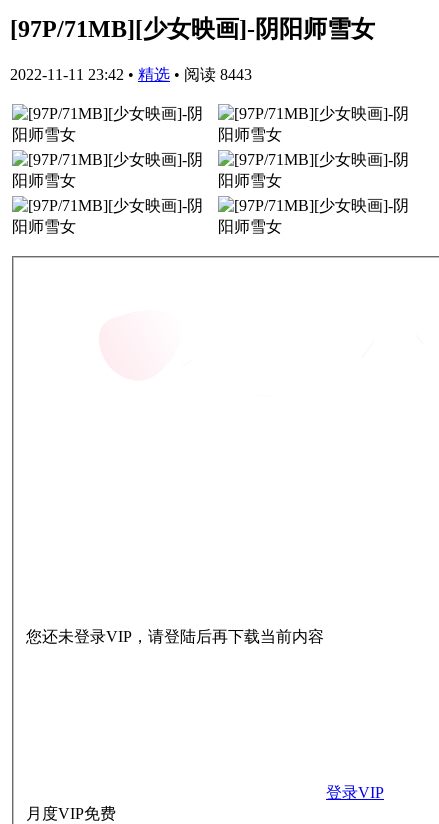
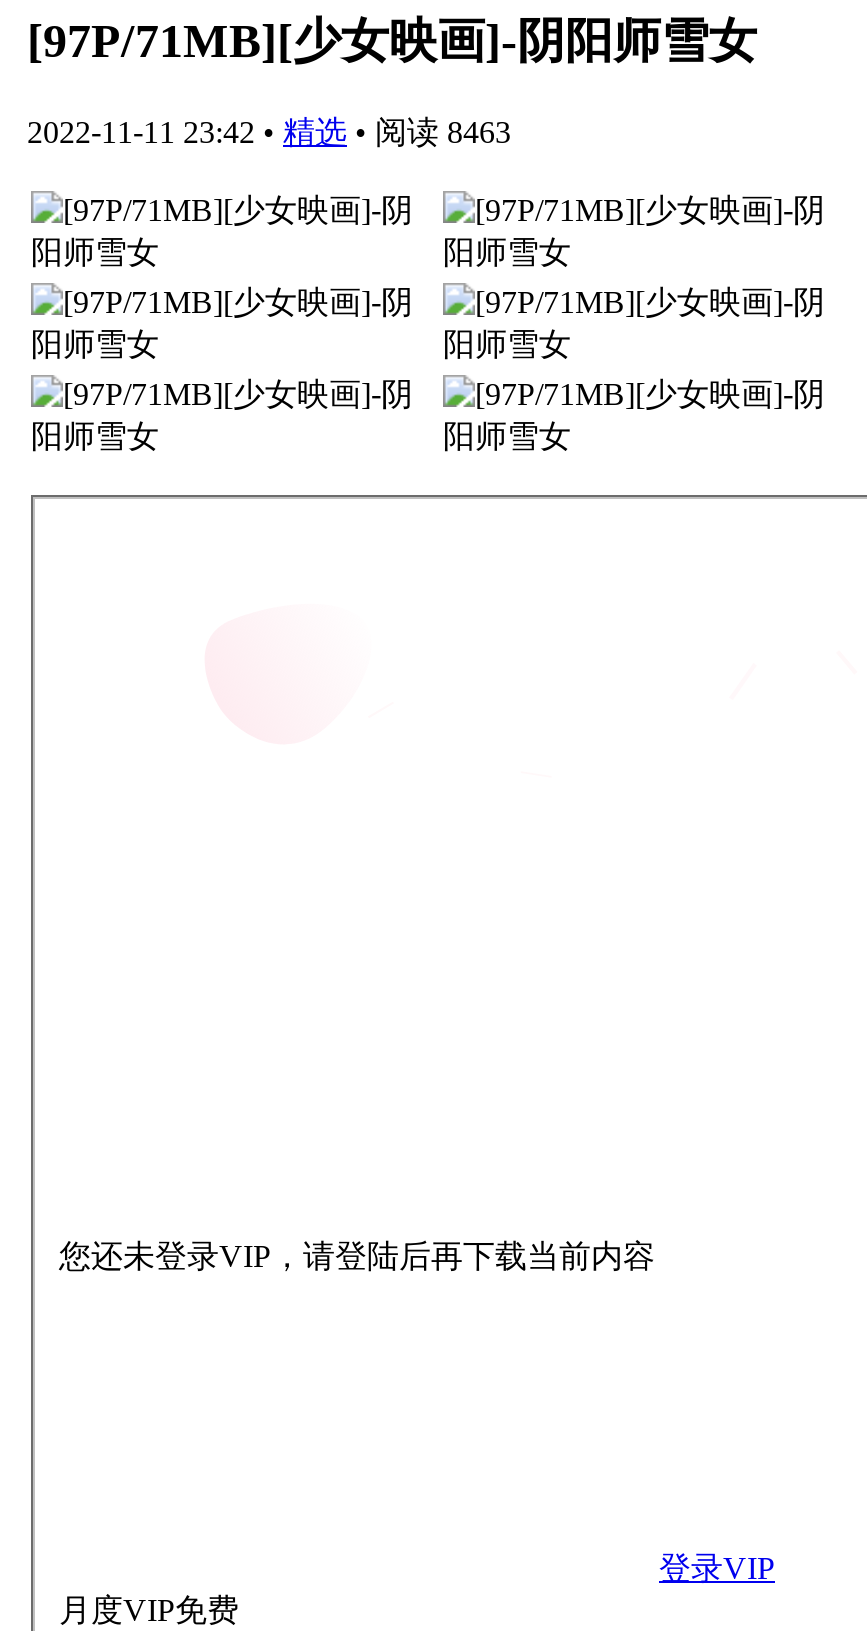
- 2022-11-11 23:42 • 精选 • 阅读 8443
+ 2022-11-11 23:42 • 精选 • 阅读 8463
